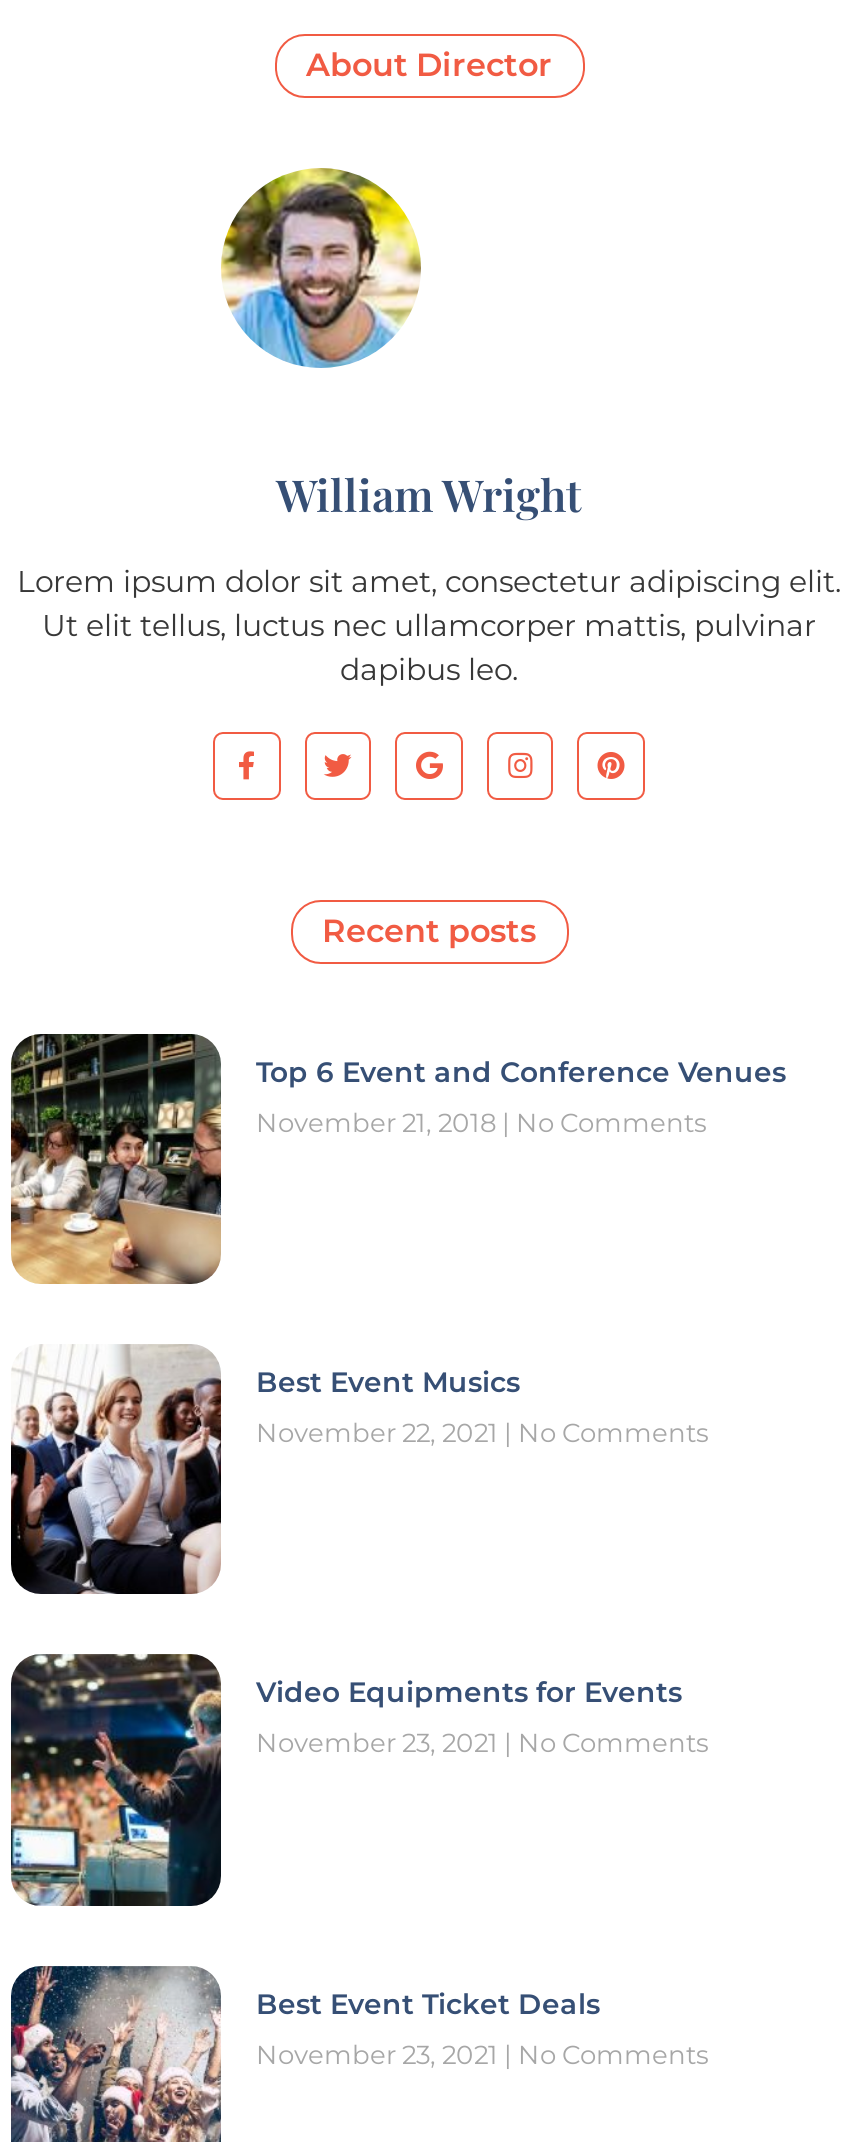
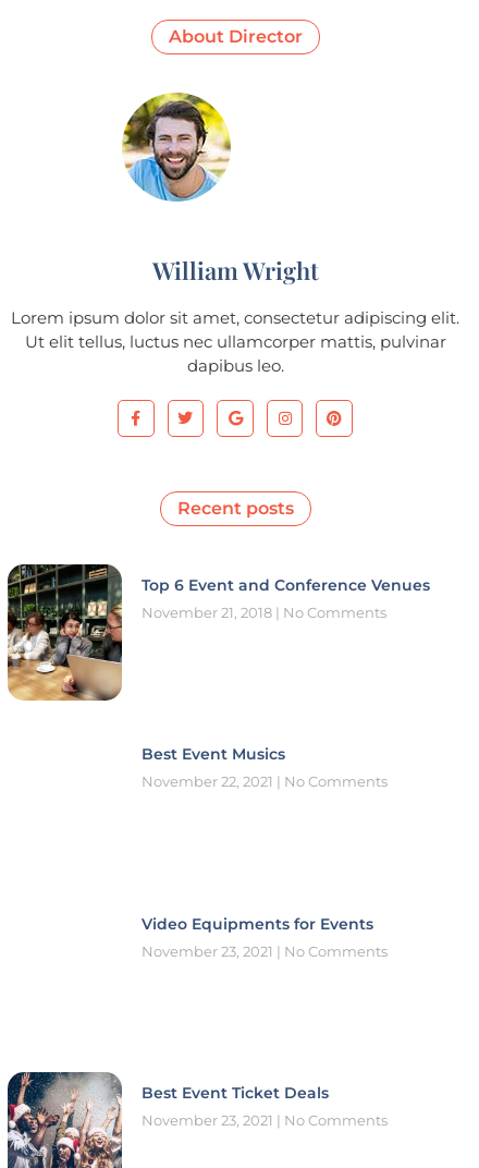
- [image]

- [image]
